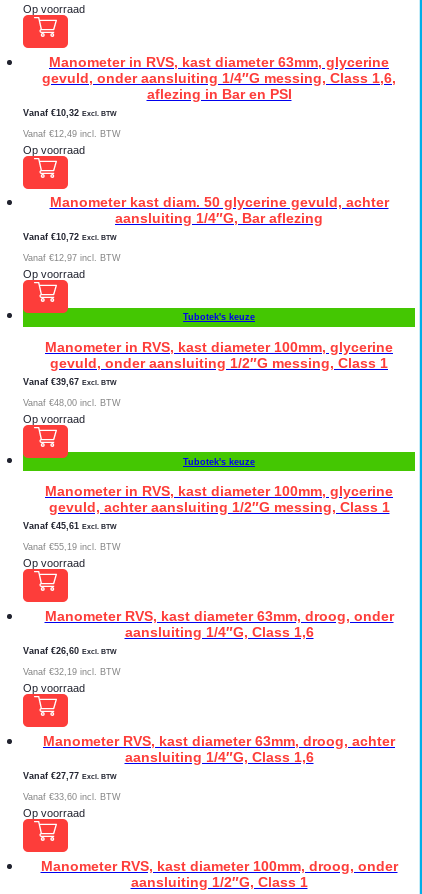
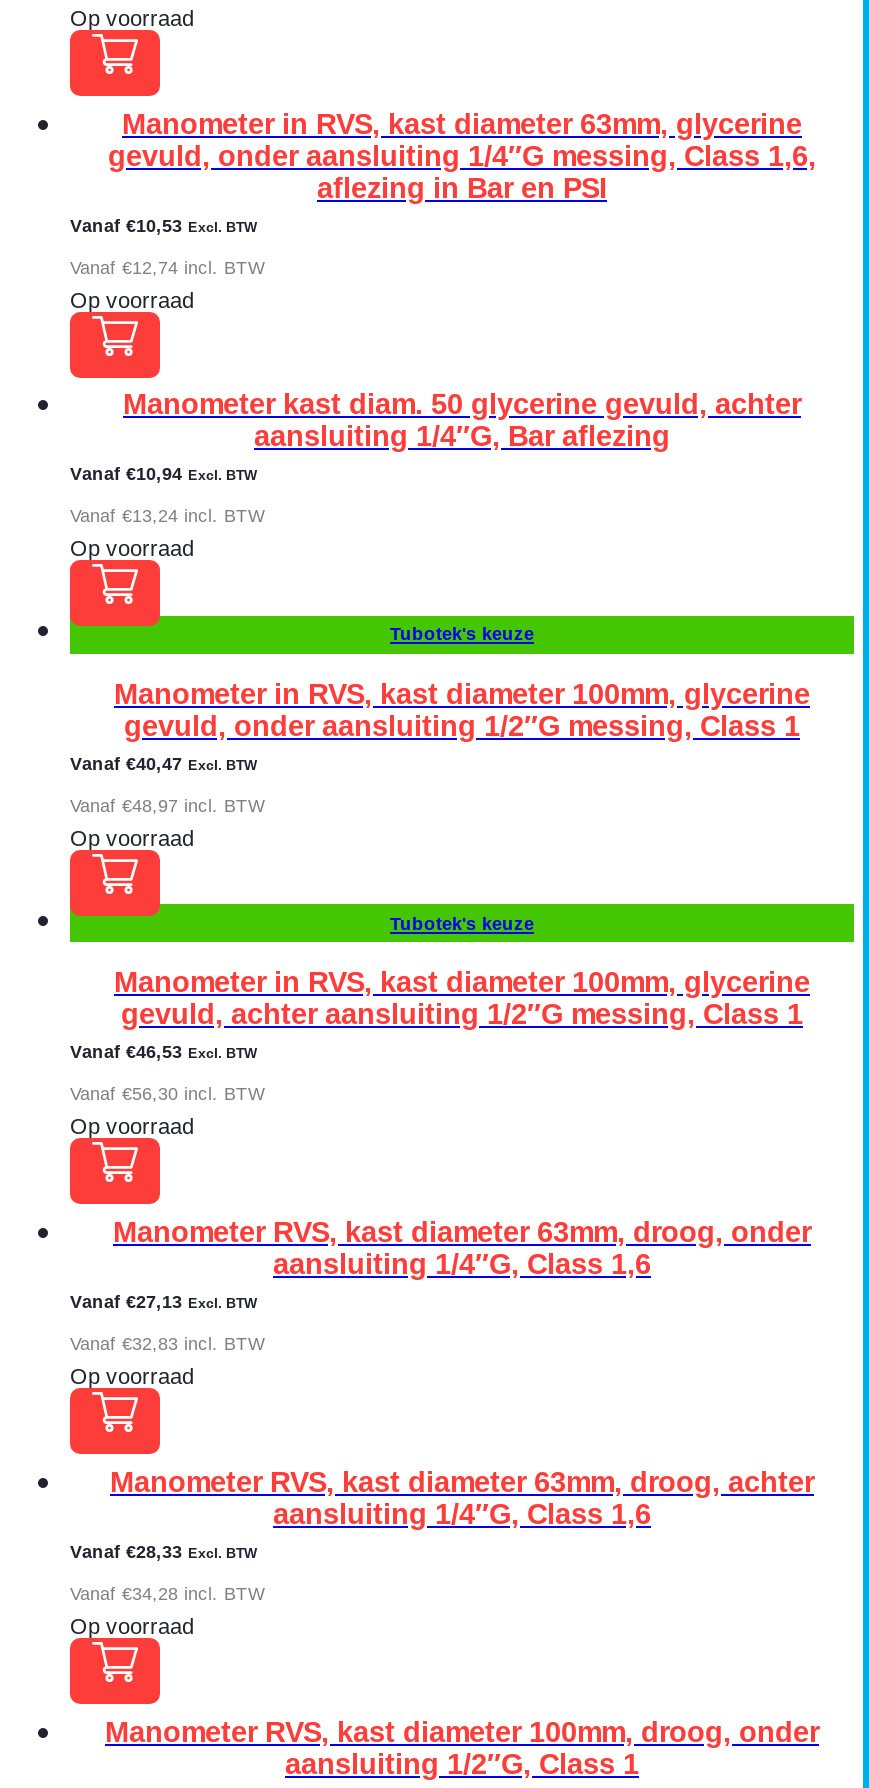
- Vanaf €10,32 Excl. BTW
+ Vanaf €10,53 Excl. BTW

- Vanaf €12,49 incl. BTW
+ Vanaf €12,74 incl. BTW

- Vanaf €10,72 Excl. BTW
+ Vanaf €10,94 Excl. BTW

- Vanaf €12,97 incl. BTW
+ Vanaf €13,24 incl. BTW

- Vanaf €39,67 Excl. BTW
+ Vanaf €40,47 Excl. BTW

- Vanaf €48,00 incl. BTW
+ Vanaf €48,97 incl. BTW

- Vanaf €45,61 Excl. BTW
+ Vanaf €46,53 Excl. BTW

- Vanaf €55,19 incl. BTW
+ Vanaf €56,30 incl. BTW

- Vanaf €26,60 Excl. BTW
+ Vanaf €27,13 Excl. BTW

- Vanaf €32,19 incl. BTW
+ Vanaf €32,83 incl. BTW

- Vanaf €27,77 Excl. BTW
+ Vanaf €28,33 Excl. BTW

- Vanaf €33,60 incl. BTW
+ Vanaf €34,28 incl. BTW
